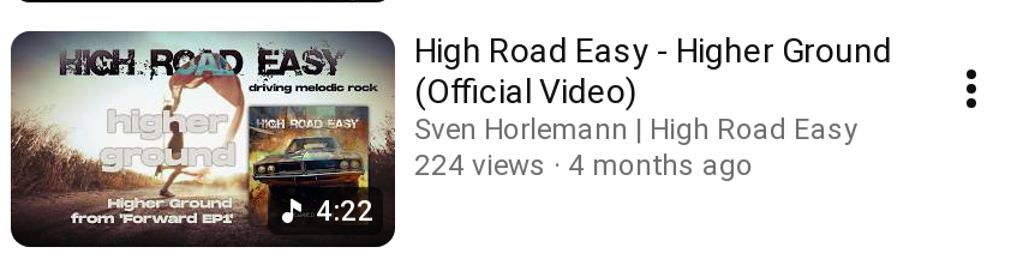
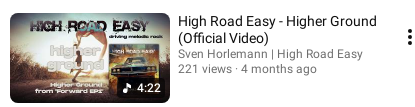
- 224 views 4 months ago
+ 221 views 4 months ago
